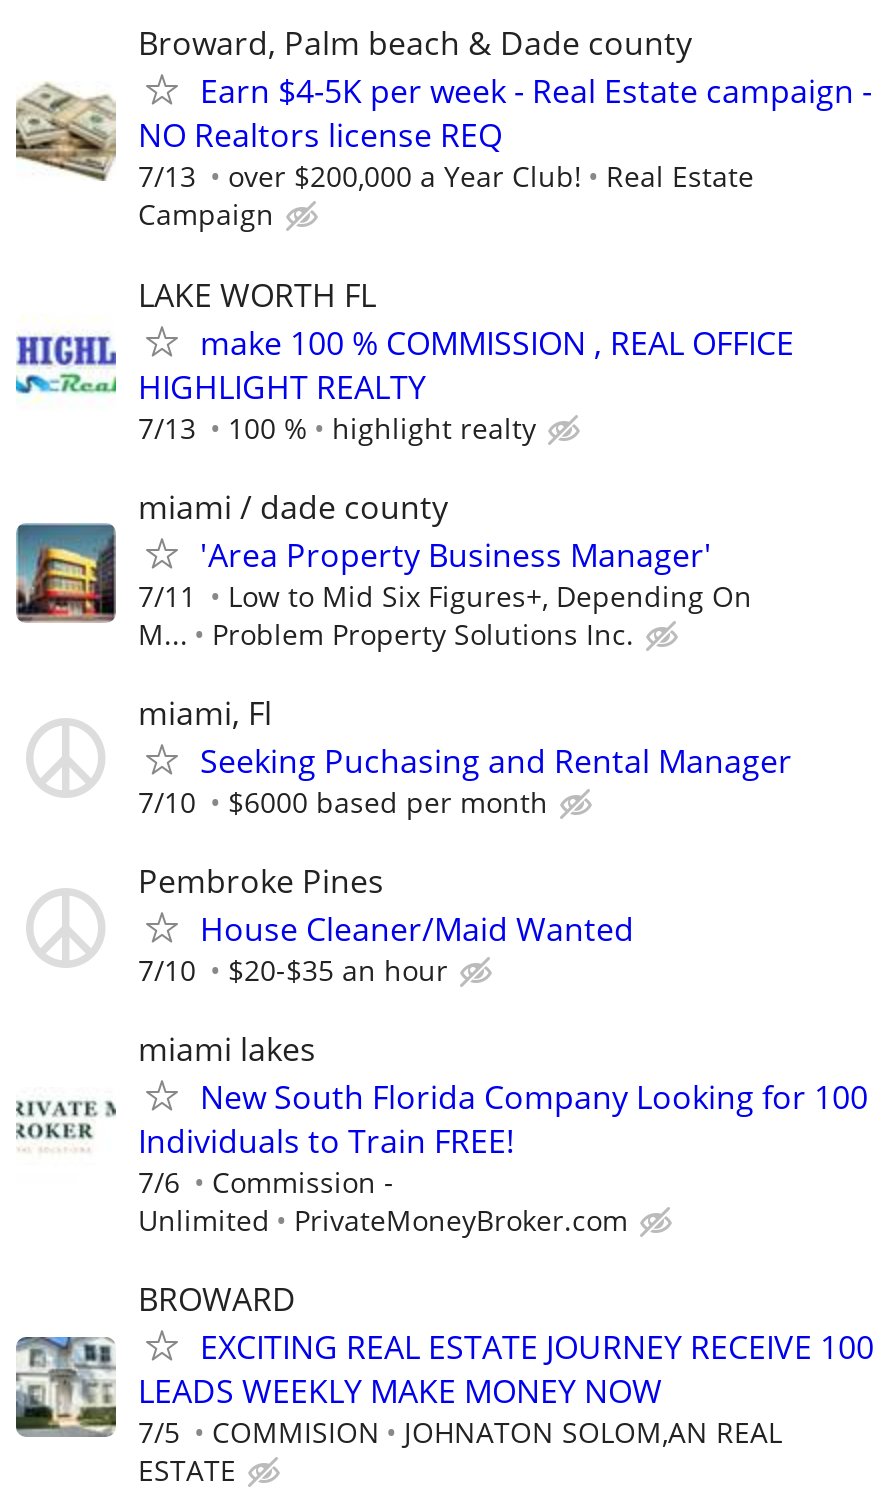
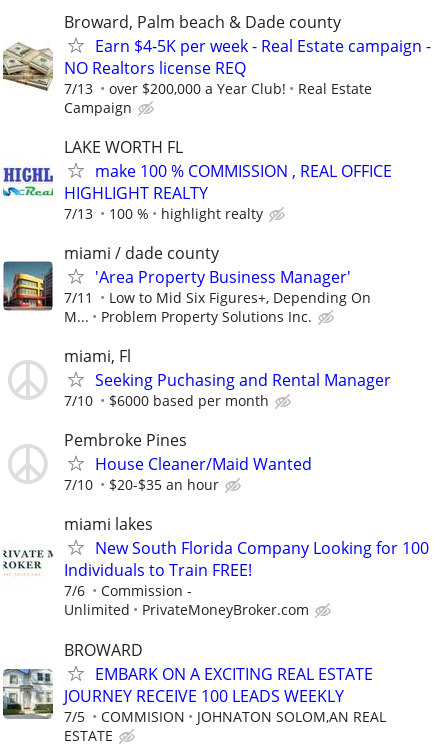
- EXCITING REAL ESTATE JOURNEY RECEIVE 100
- LEADS WEEKLY MAKE MONEY NOW
+ EMBARK ON A EXCITING REAL ESTATE
+ JOURNEY RECEIVE 100 LEADS WEEKLY
